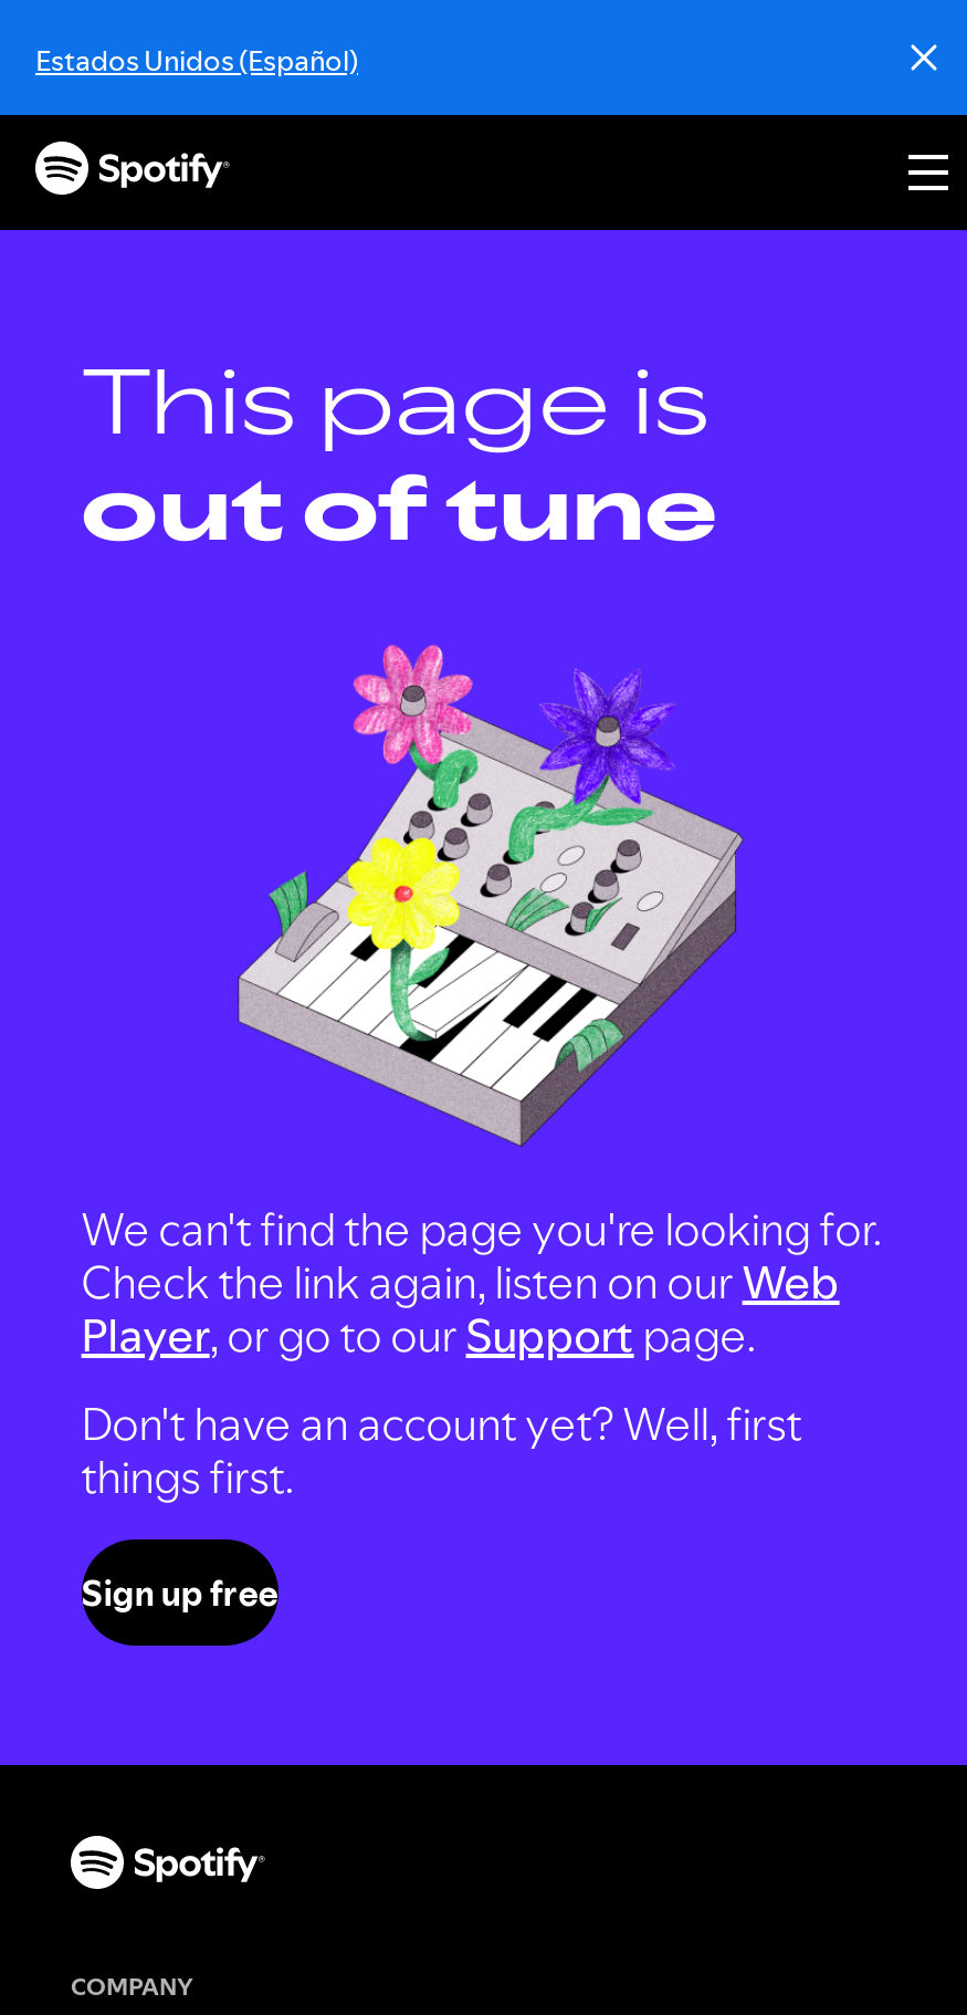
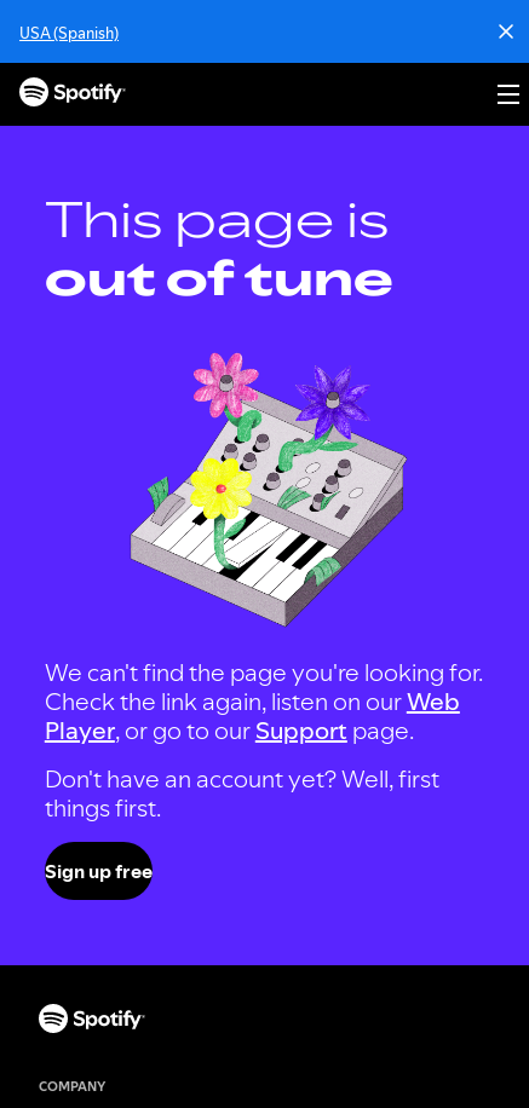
- Estados Unidos (Español)
+ USA (Spanish)
